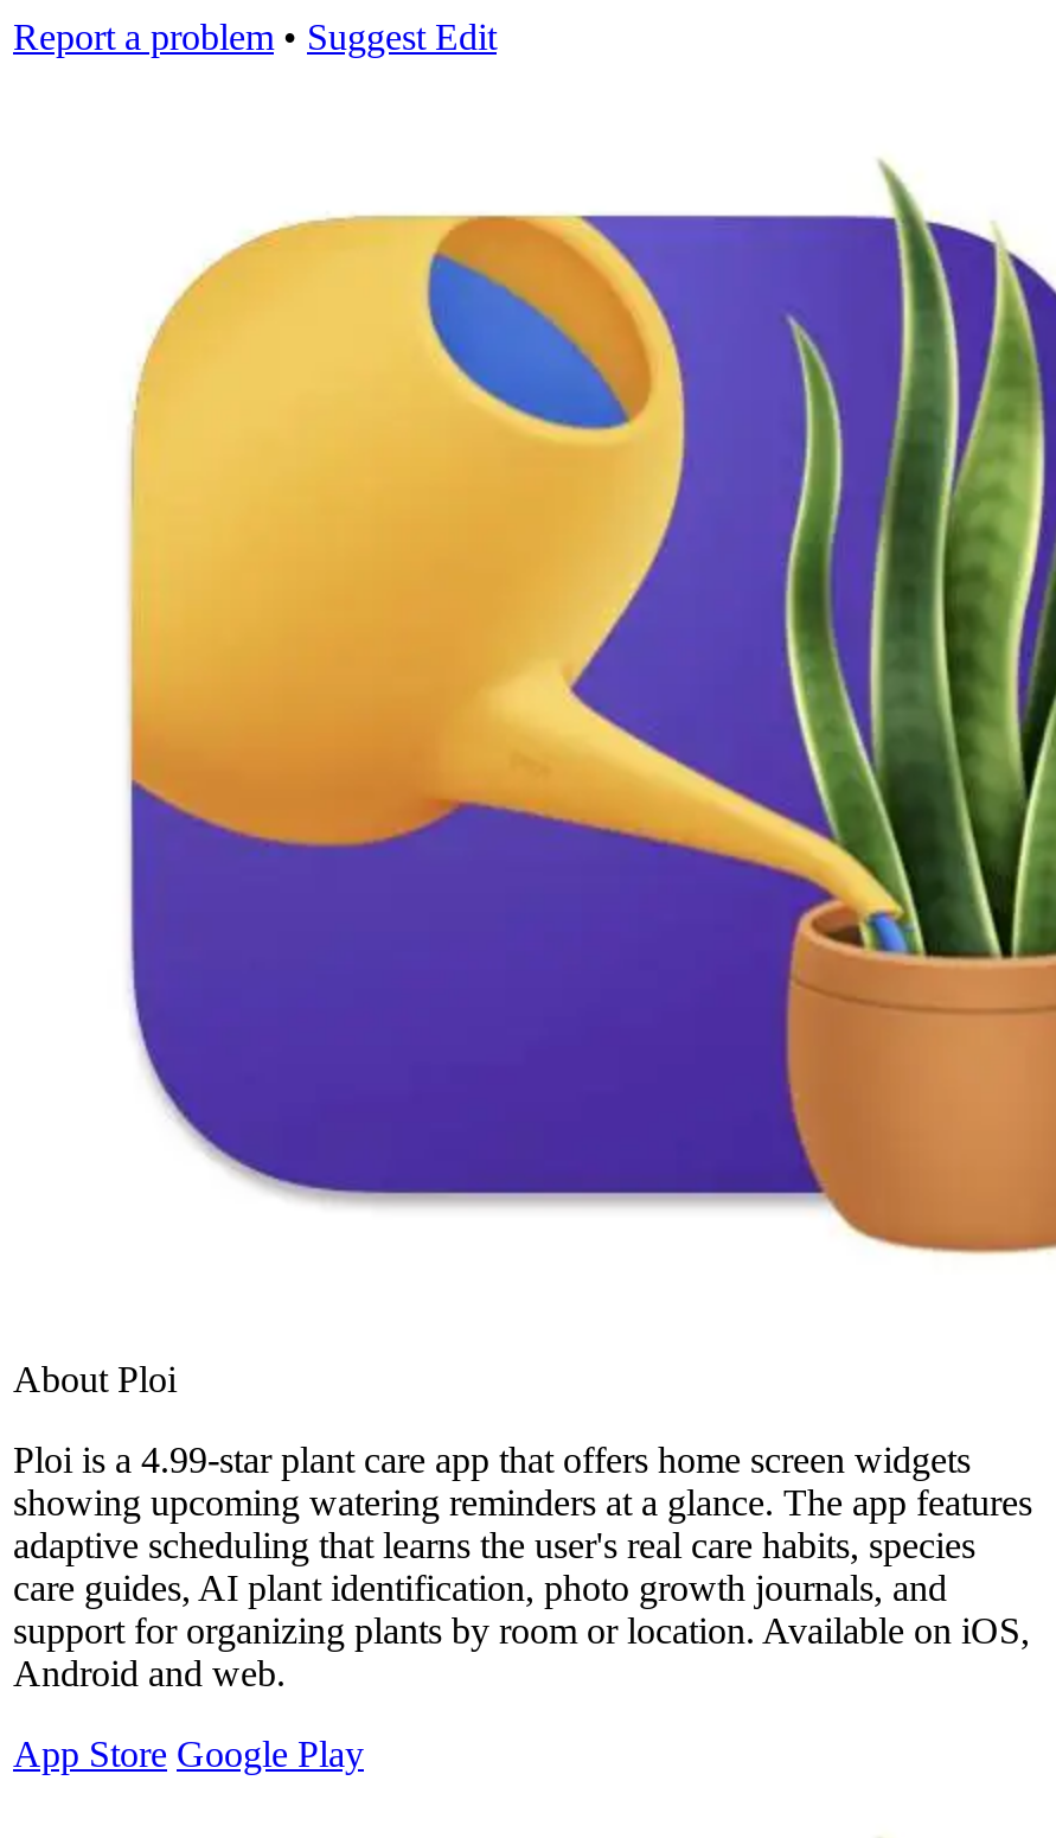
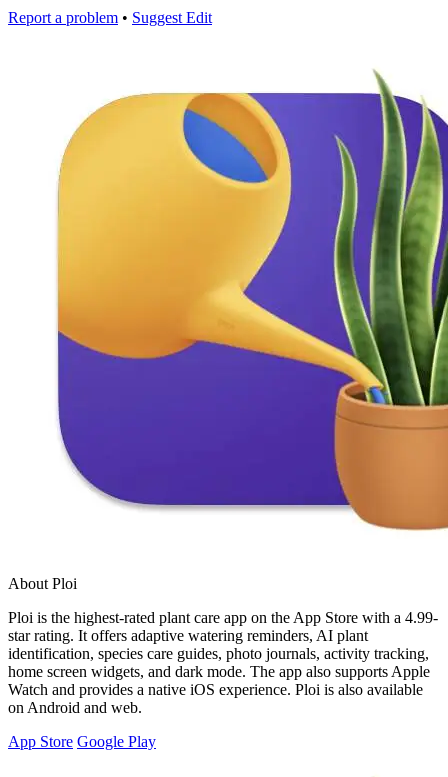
- Ploi is a 4.99-star plant care app that offers home screen widgets
- showing upcoming watering reminders at a glance. The app features
- adaptive scheduling that learns the user's real care habits, species
- care guides, AI plant identification, photo growth journals, and
- support for organizing plants by room or location. Available on iOS,
- Android and web.
+ Ploi is the highest-rated plant care app on the App Store with a 4.99-
+ star rating. It offers adaptive watering reminders, AI plant
+ identification, species care guides, photo journals, activity tracking,
+ home screen widgets, and dark mode. The app also supports Apple
+ Watch and provides a native iOS experience. Ploi is also available
+ on Android and web.
